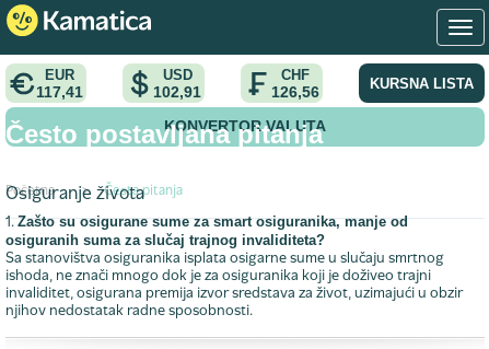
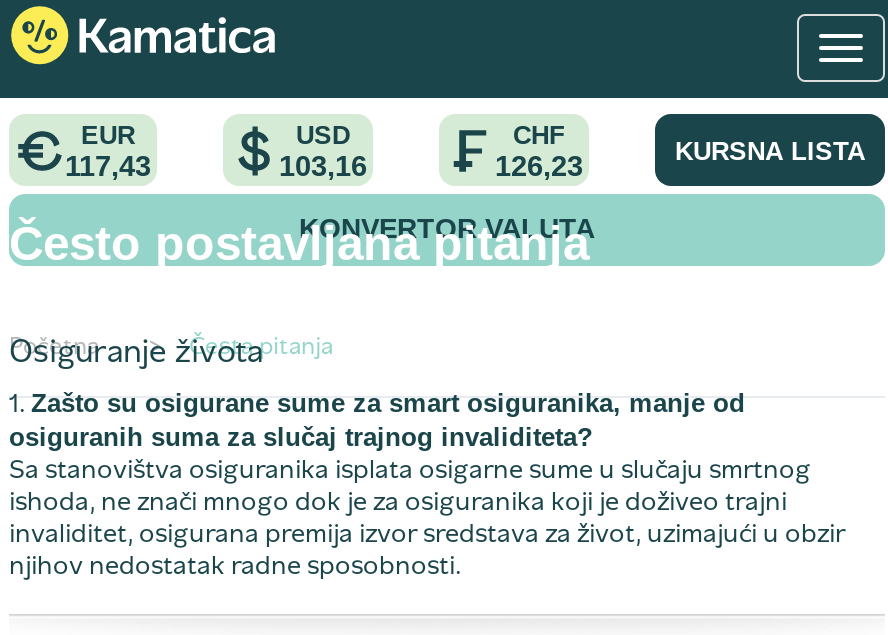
- 117,41
+ 117,43

- 102,91
+ 103,16

- 126,56
+ 126,23
